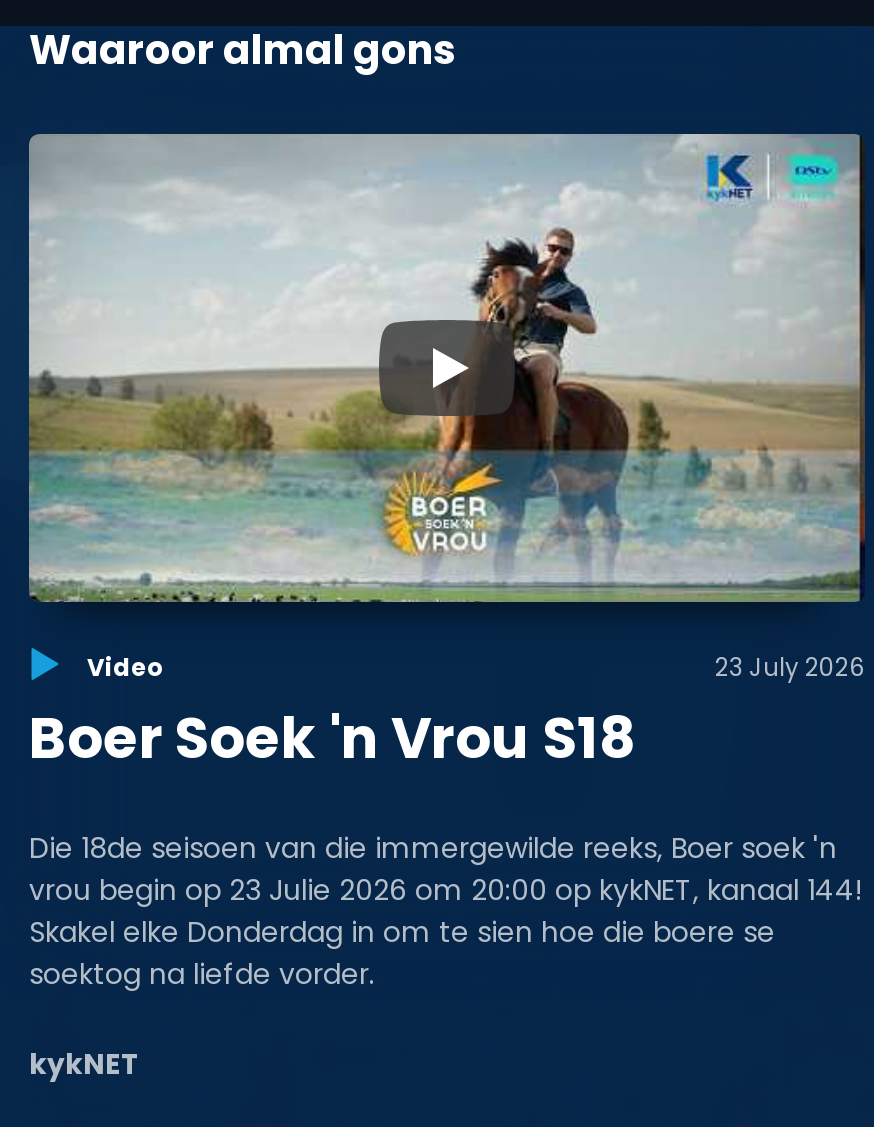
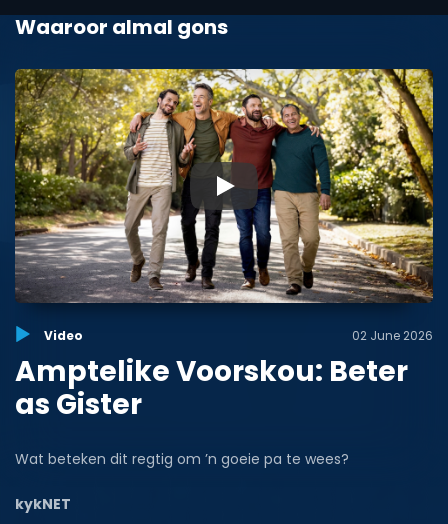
- [image]
- 23 July 2026
- Boer Soek 'n Vrou S18
+ [image]
+ 02 June 2026
+ Amptelike Voorskou: Beter
+ as Gister

- Die 18de seisoen van die immergewilde reeks, Boer soek 'n
- vrou begin op 23 Julie 2026 om 20:00 op kykNET, kanaal 144!
- Skakel elke Donderdag in om te sien hoe die boere se
- soektog na liefde vorder.
+ Wat beteken dit regtig om ’n goeie pa te wees?
